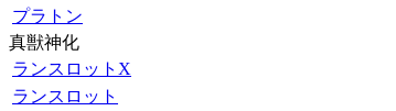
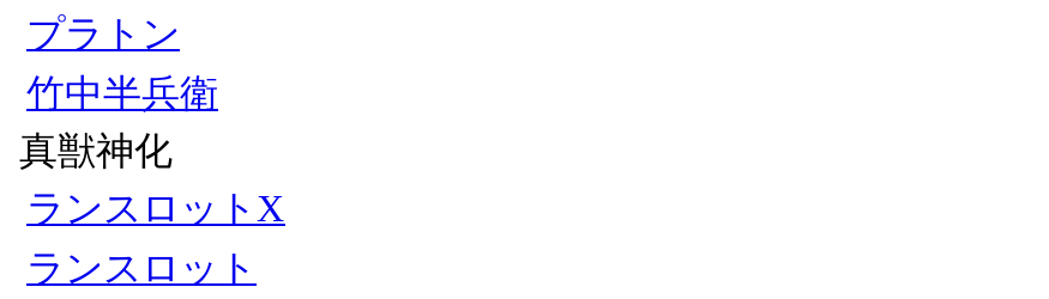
+ 竹中半兵衛
